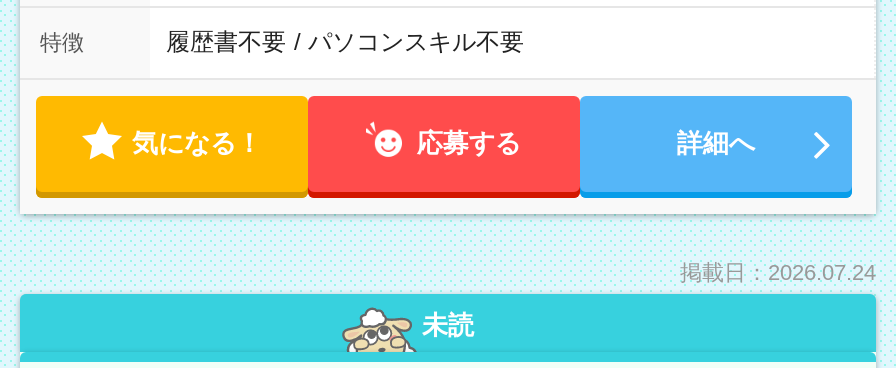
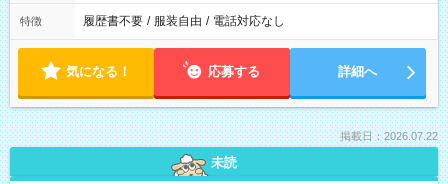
- 履歴書不要 / パソコンスキル不要
+ 履歴書不要 / 服装自由 / 電話対応なし

- 掲載日：2026.07.24
+ 掲載日：2026.07.22
